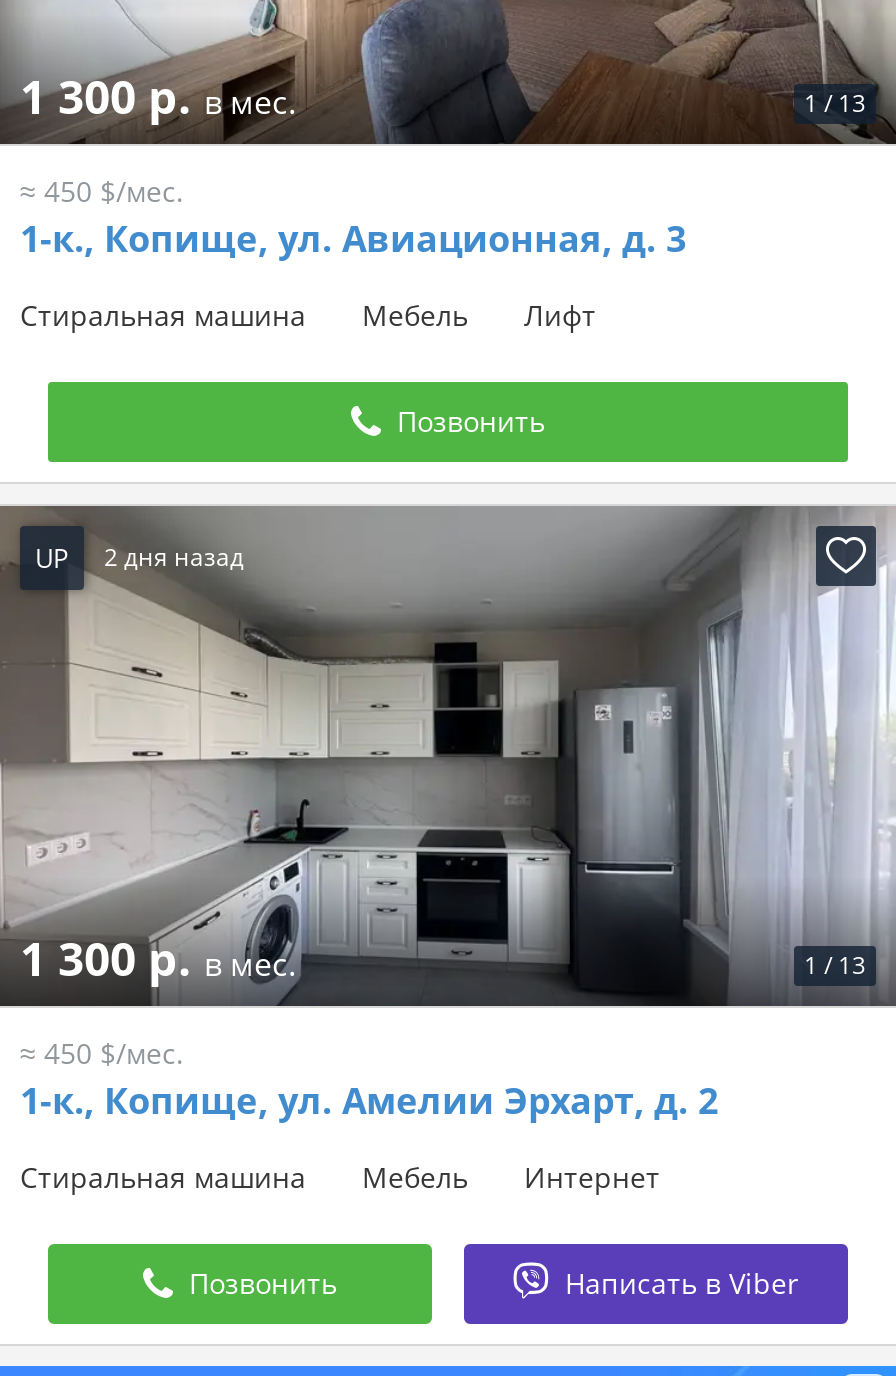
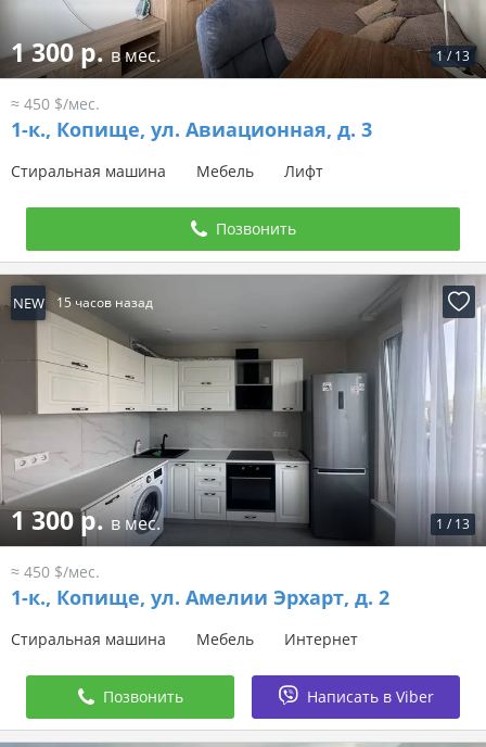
- UP
- 2 дня назад
+ NEW
+ 15 часов назад
